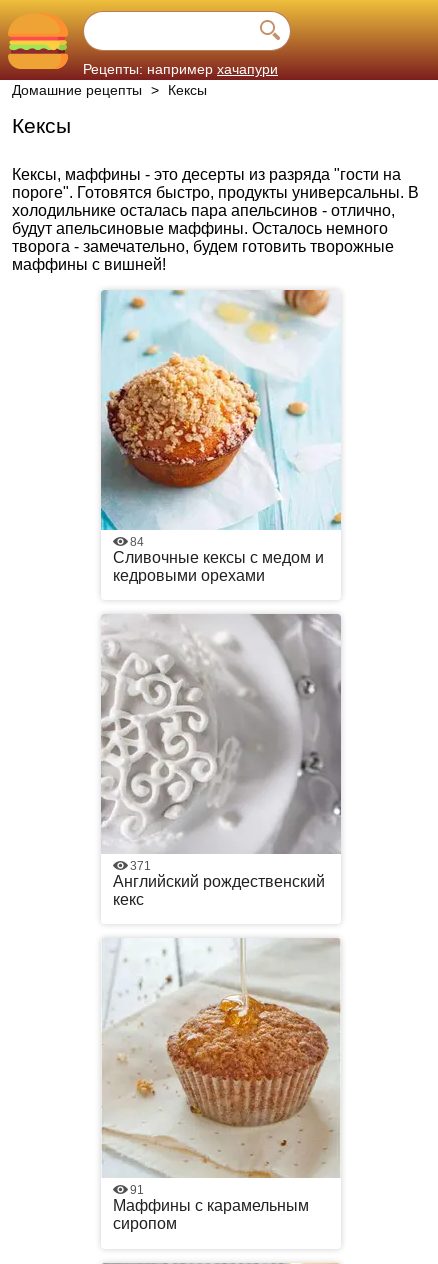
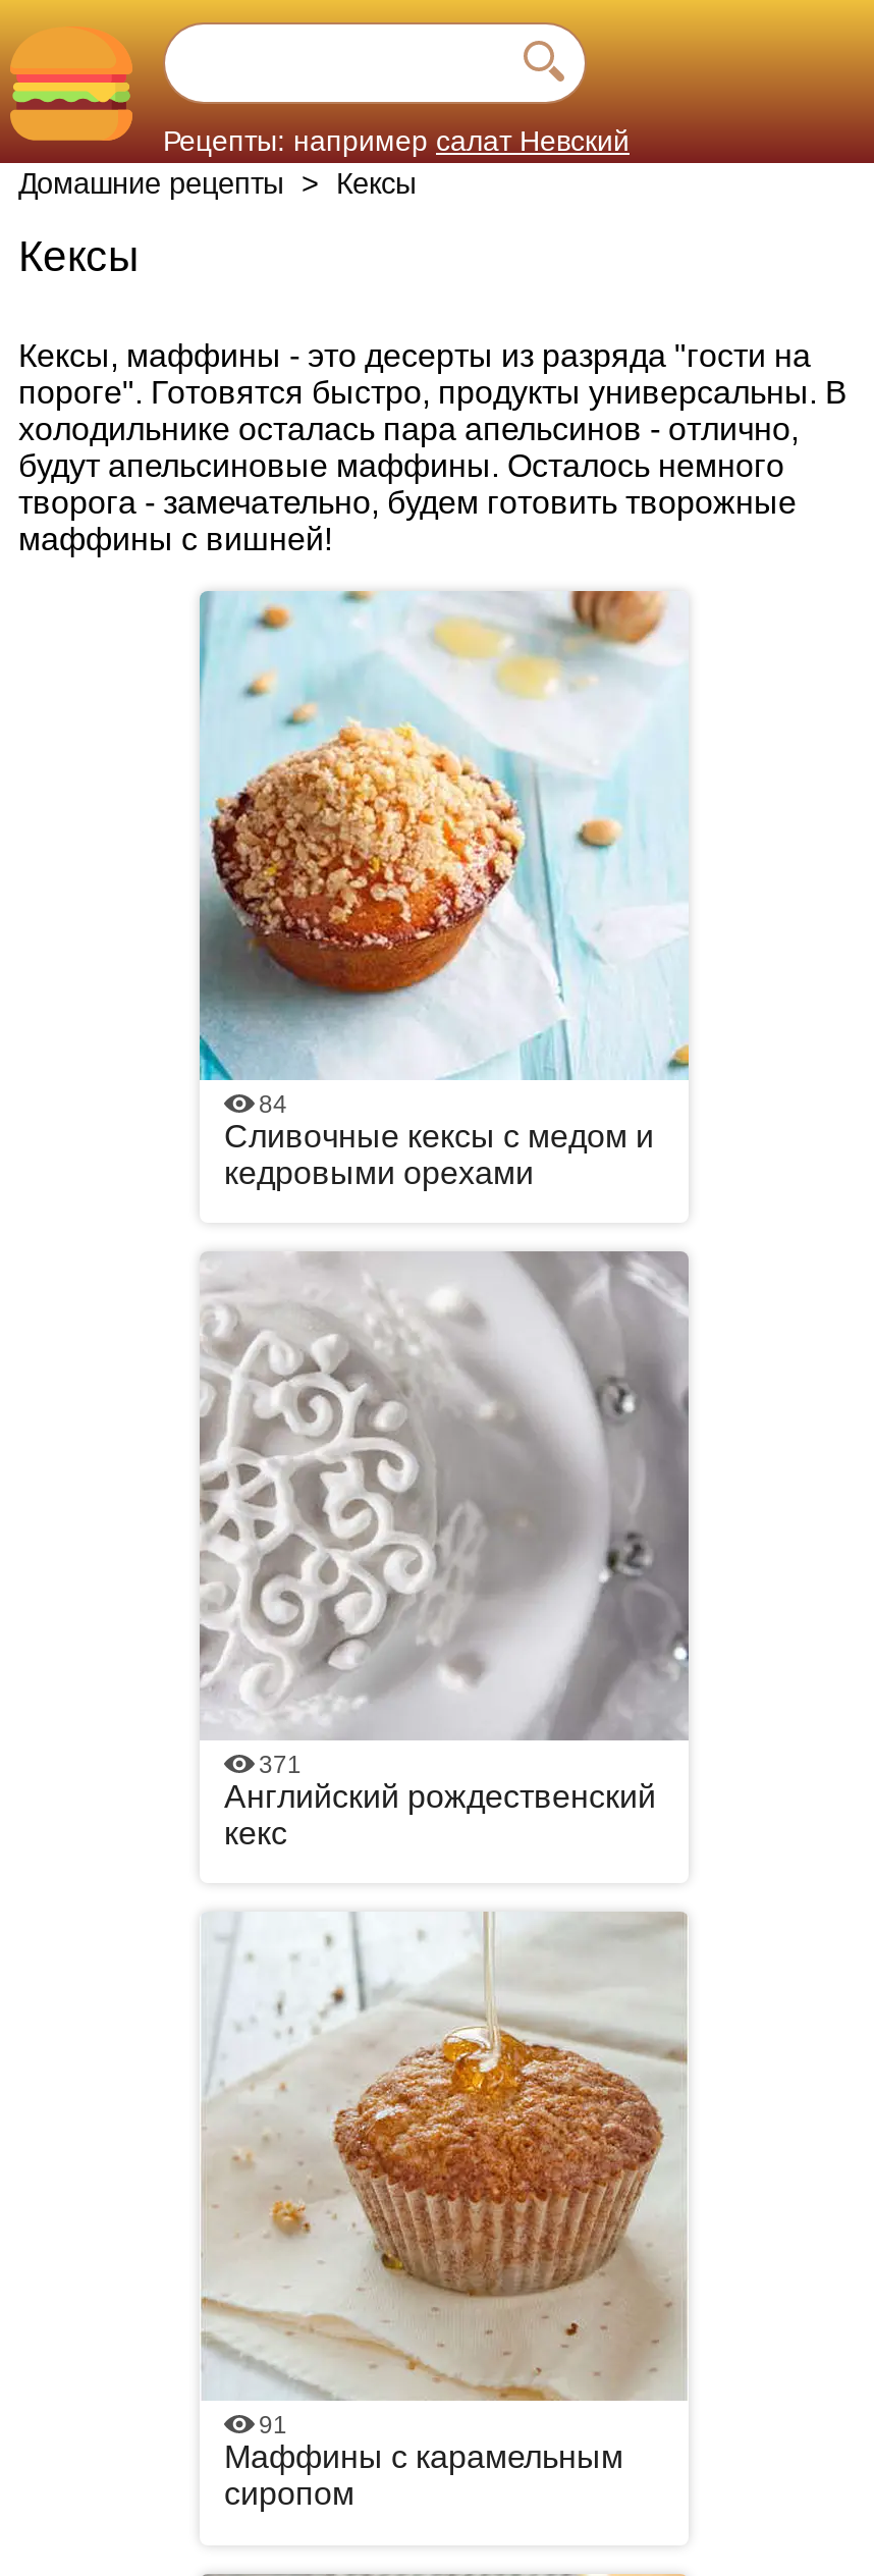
- Рецепты: например хачапури
+ Рецепты: например салат Невский
